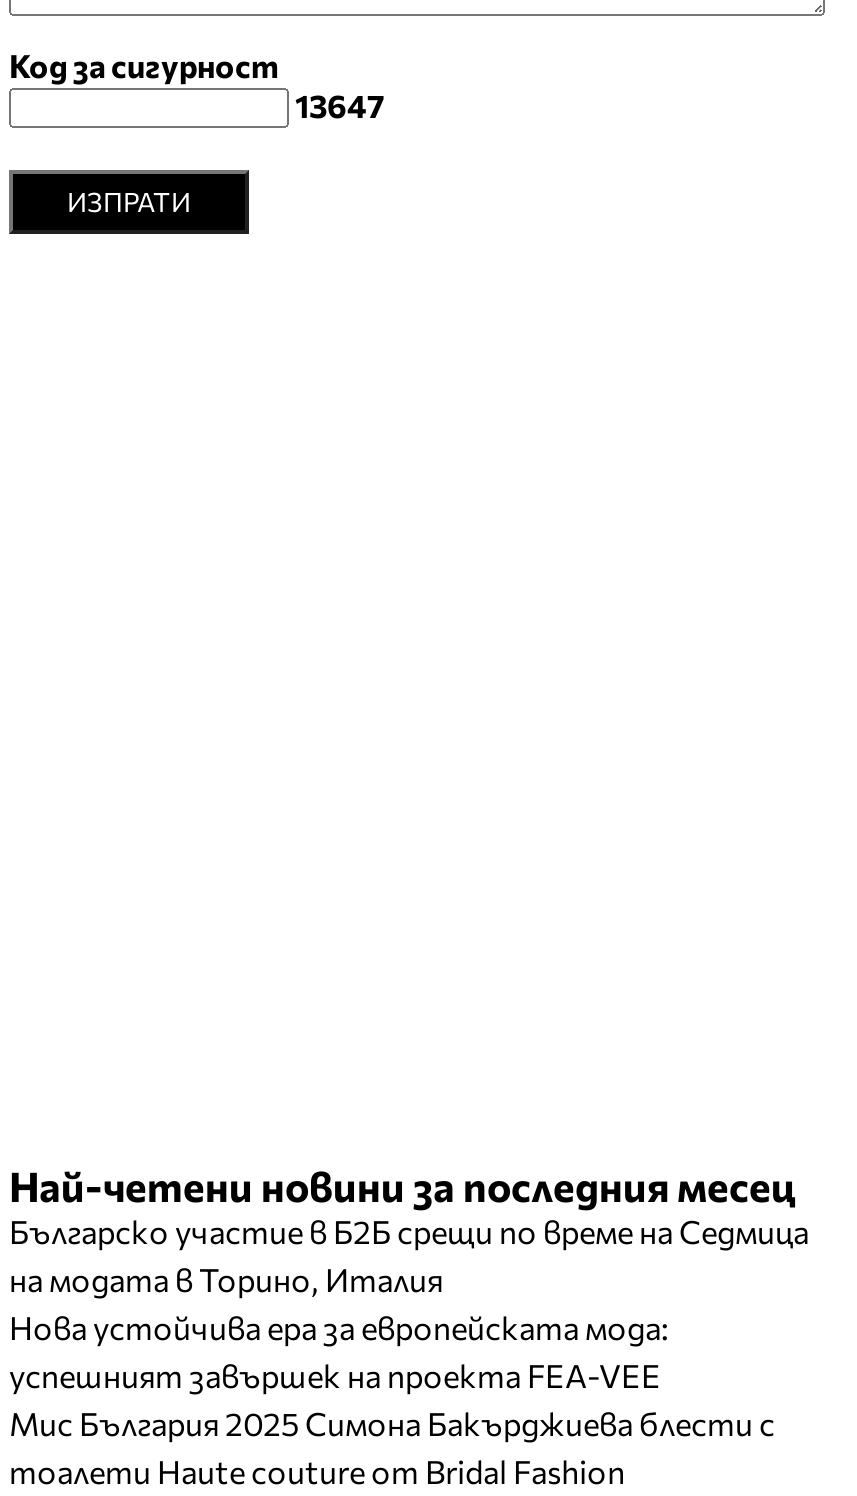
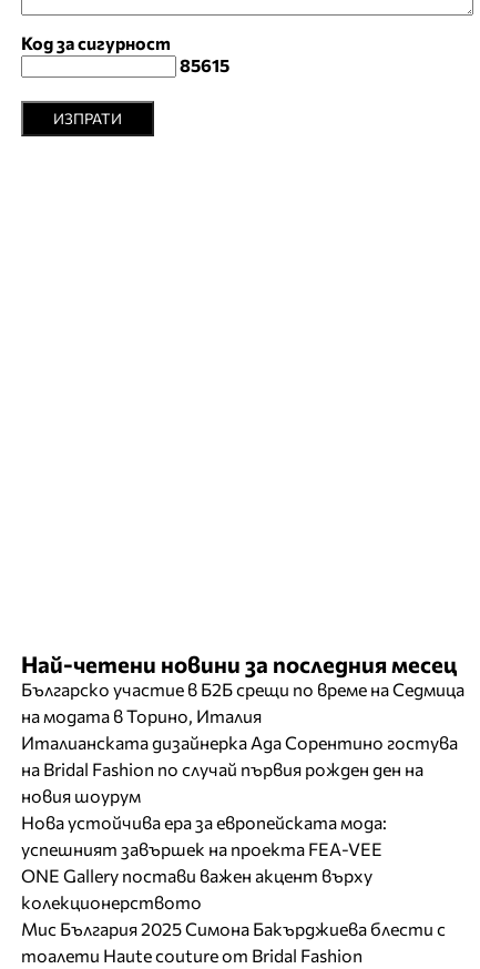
- 13647
+ 85615

+ Италианската дизайнерка Ада Сорентино гостува
+ на Bridal Fashion по случай първия рожден ден на
+ новия шоурум

+ ONE Gallery постави важен акцент върху
+ колекционерството
